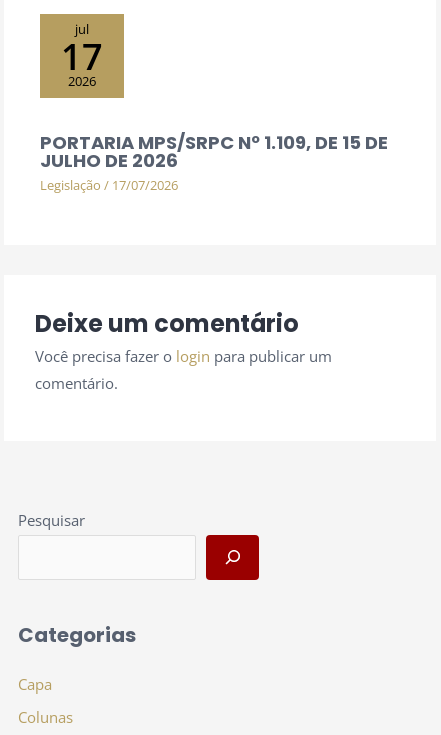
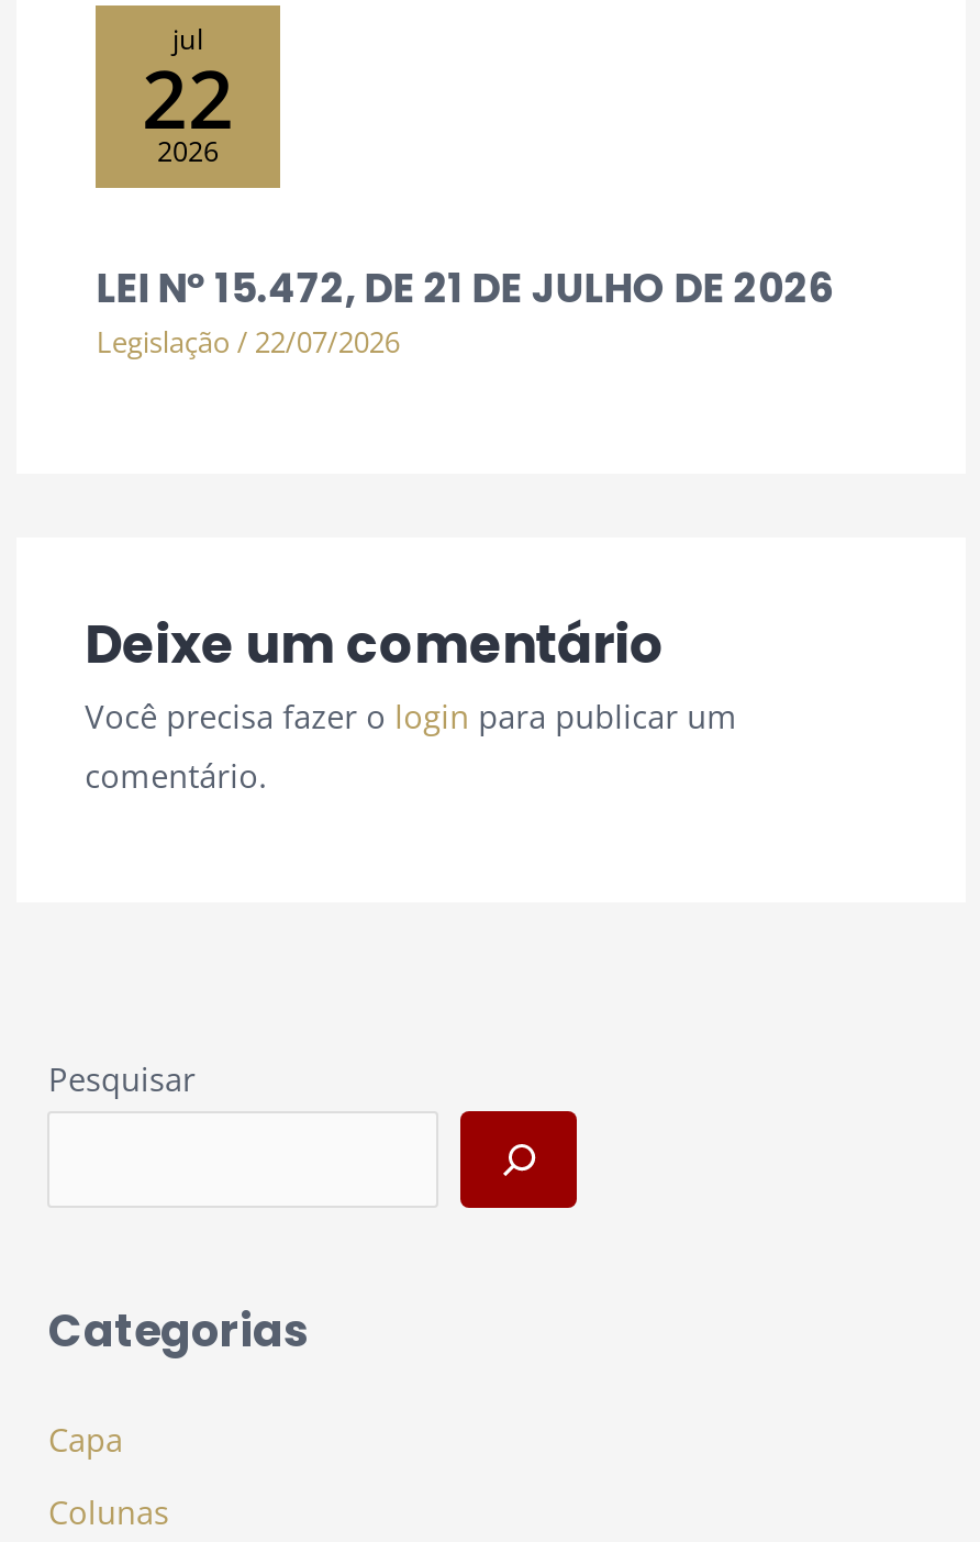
- 17
+ 22

- PORTARIA MPS/SRPC Nº 1.109, DE 15 DE
- JULHO DE 2026
- Legislação / 17/07/2026
+ LEI Nº 15.472, DE 21 DE JULHO DE 2026
+ Legislação / 22/07/2026
